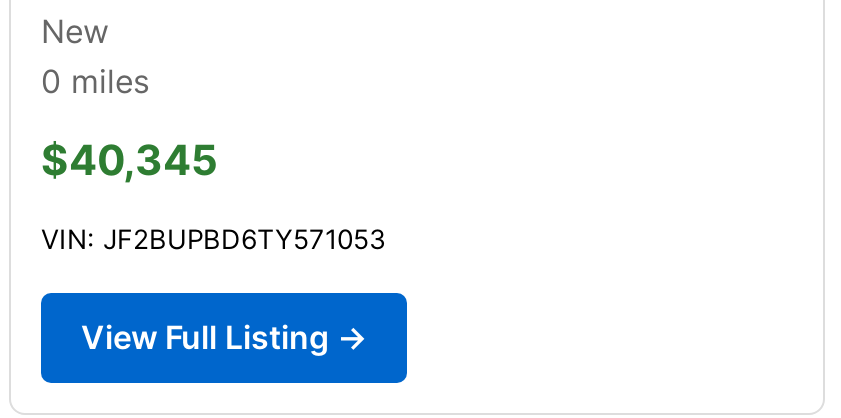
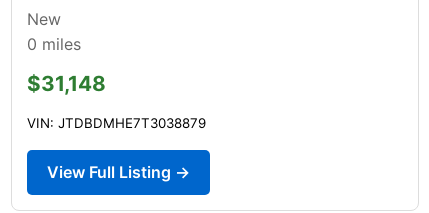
- $40,345
+ $31,148

- VIN: JF2BUPBD6TY571053
+ VIN: JTDBDMHE7T3038879
